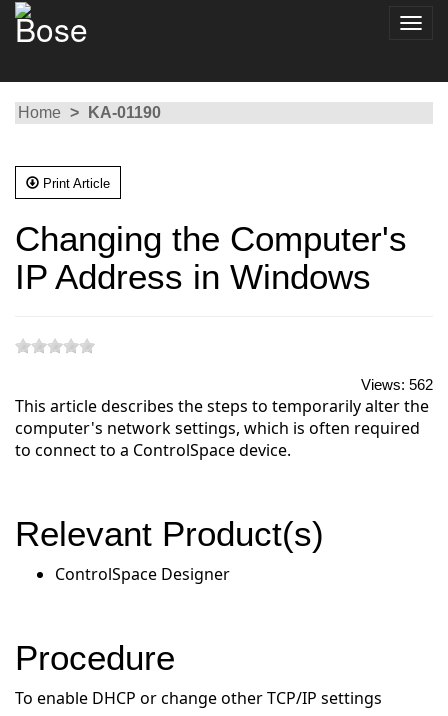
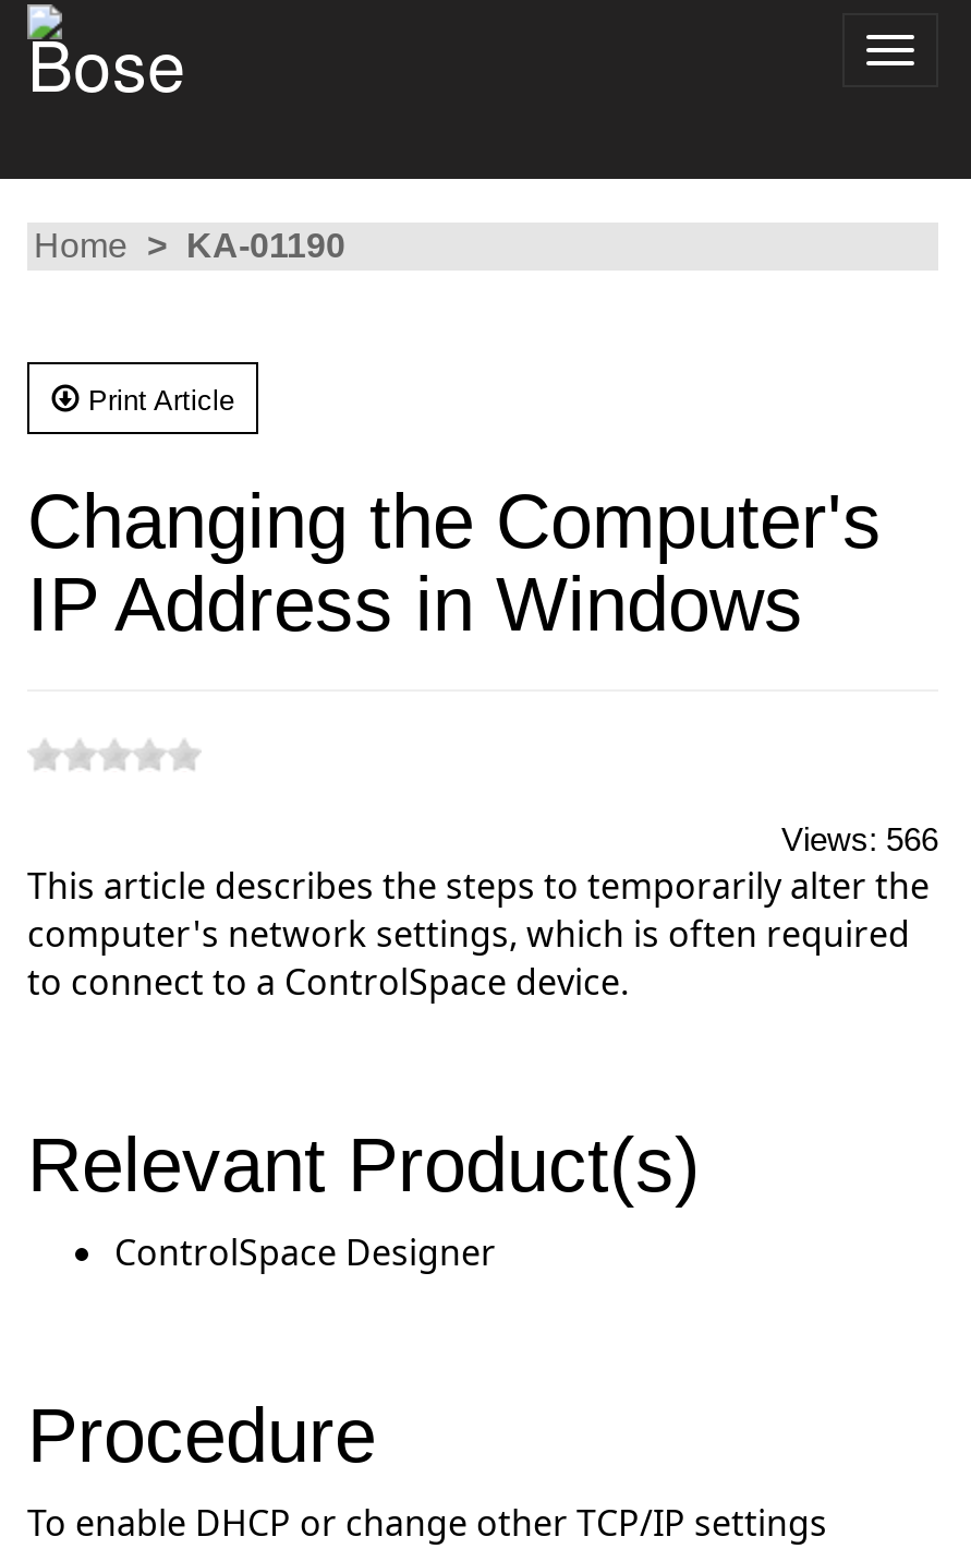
- Views: 562
+ Views: 566
